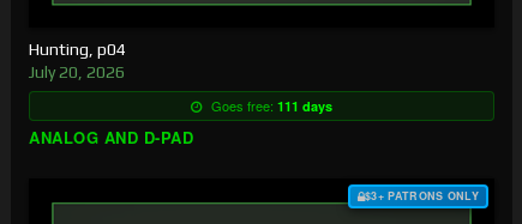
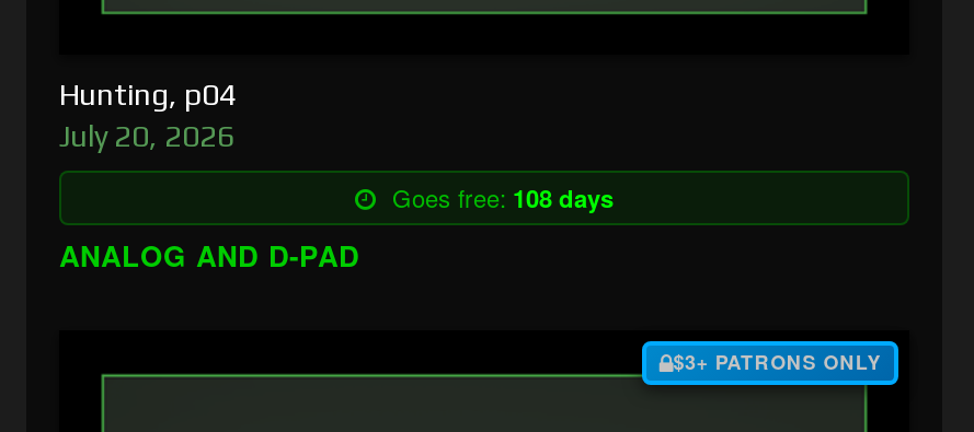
- Goes free: 111 days
+ Goes free: 108 days
